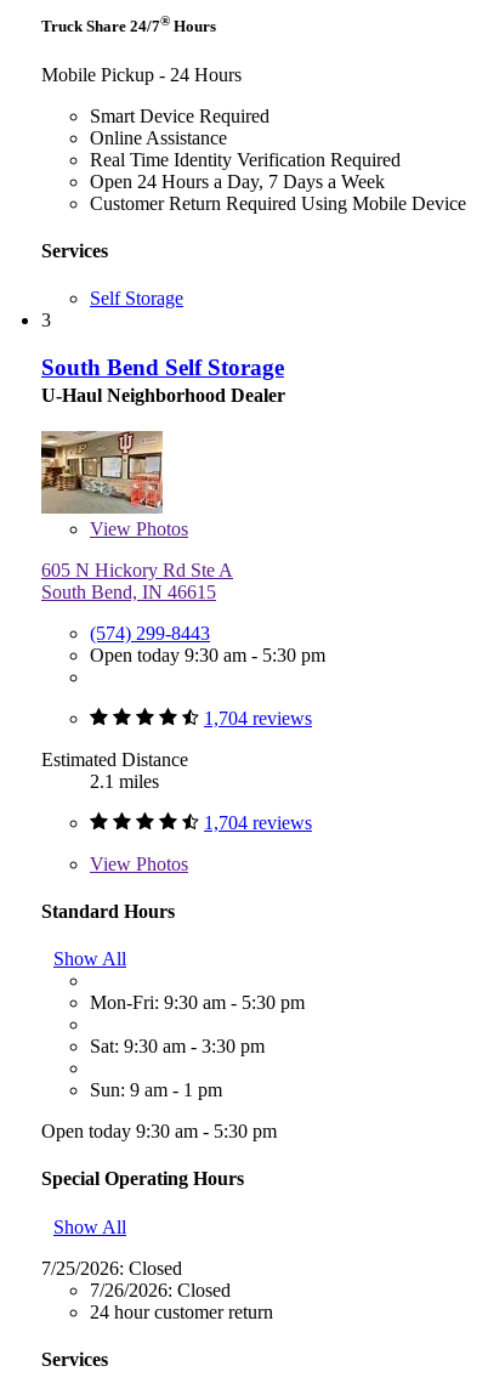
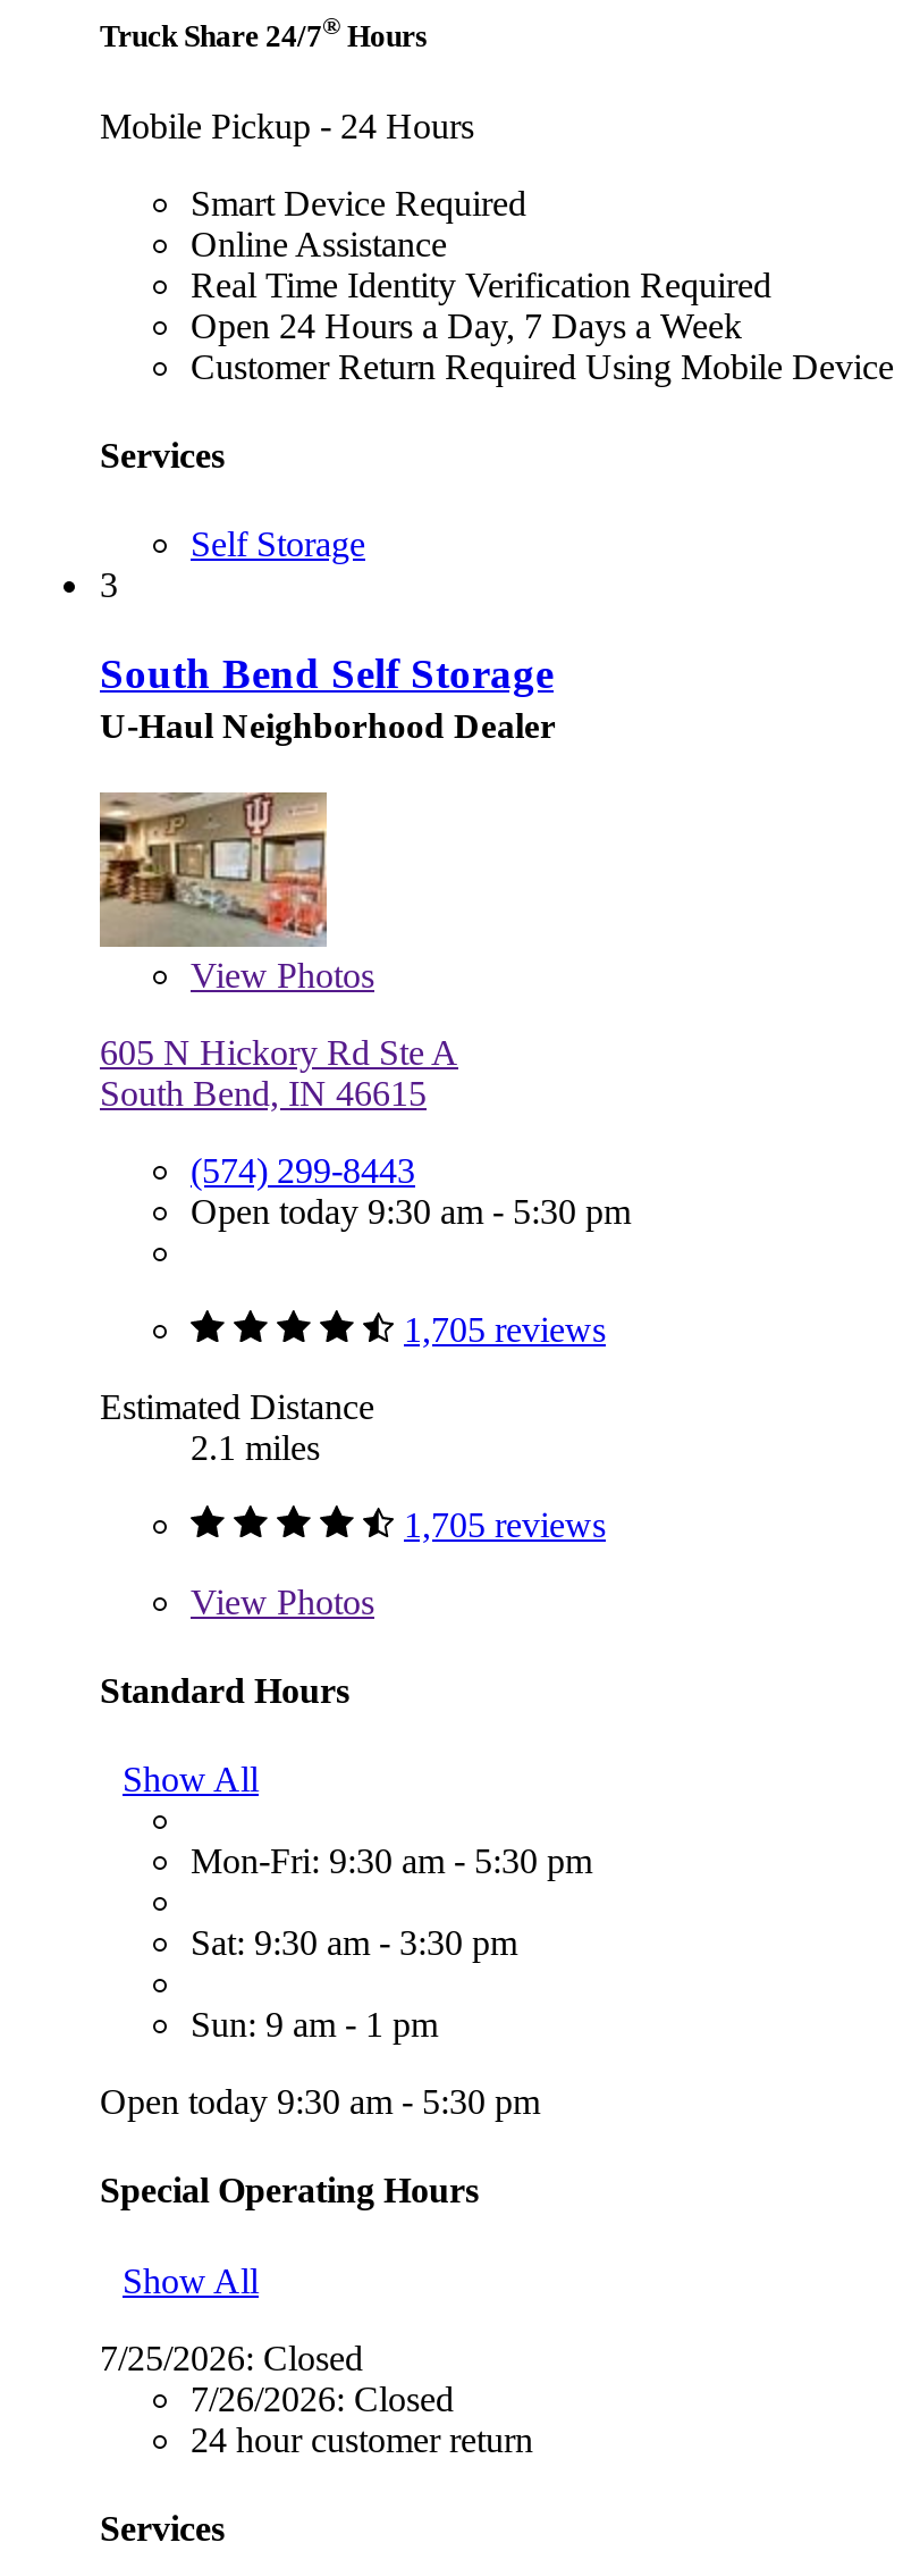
- 1,704 reviews
+ 1,705 reviews

- 1,704 reviews
+ 1,705 reviews
